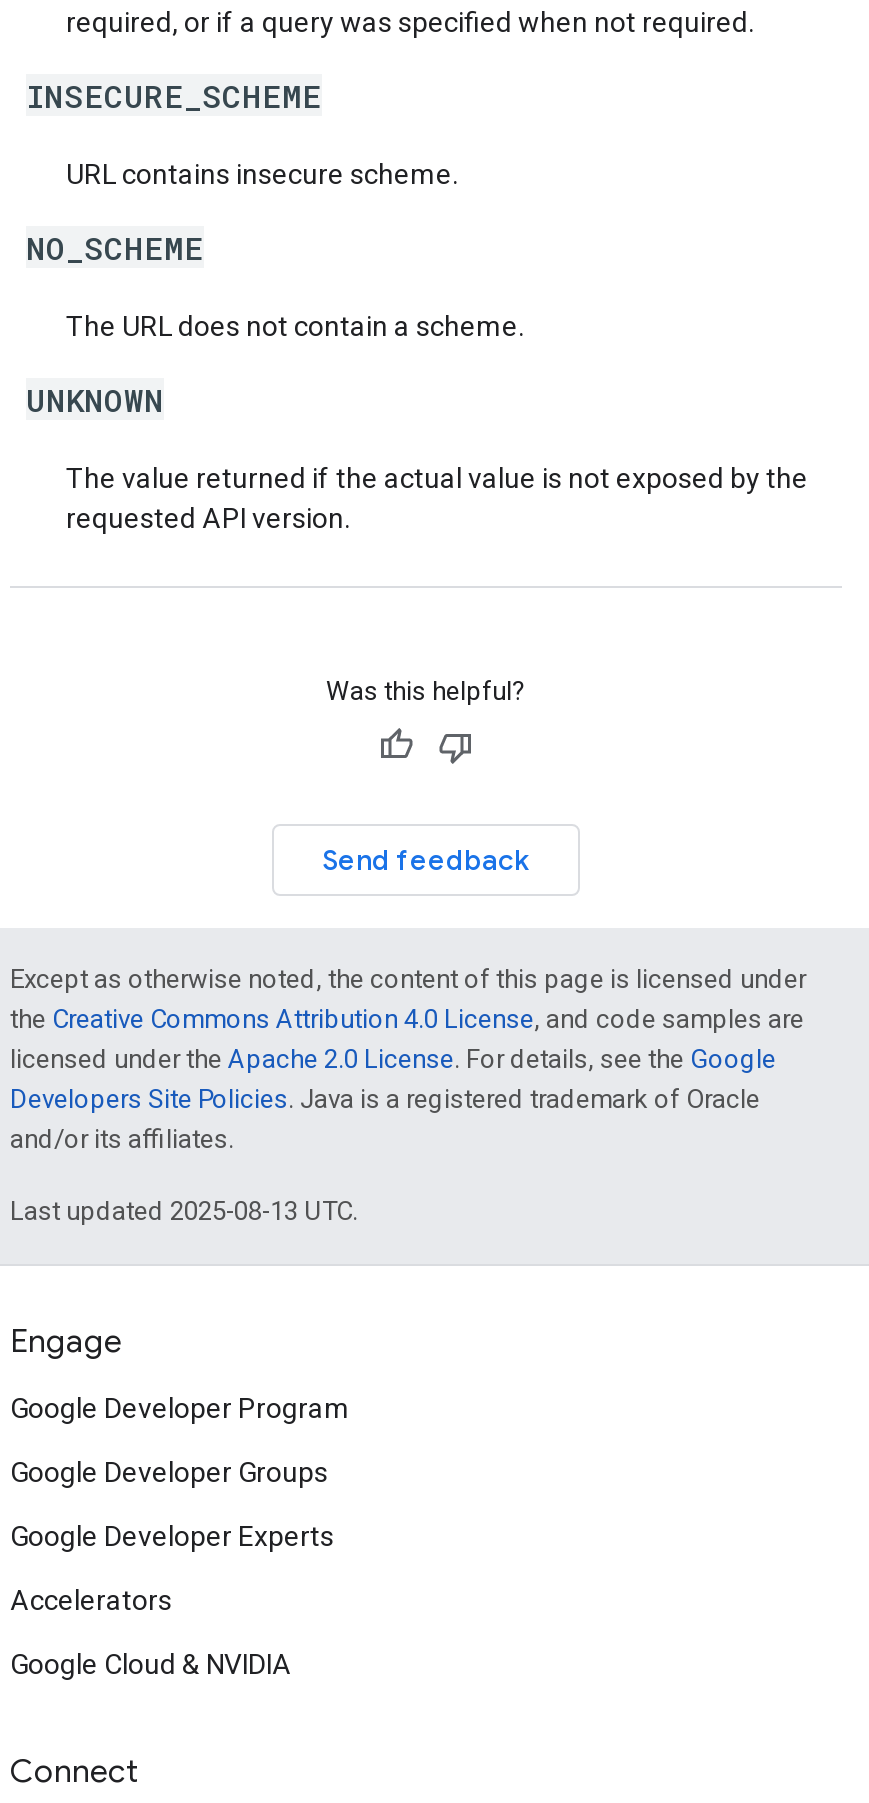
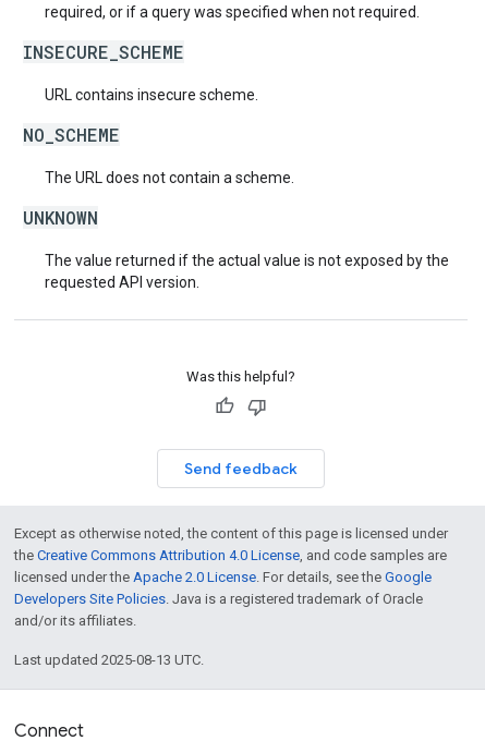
- Engage
- Google Developer Program
- Google Developer Groups
- Google Developer Experts
- Accelerators
- Google Cloud & NVIDIA
